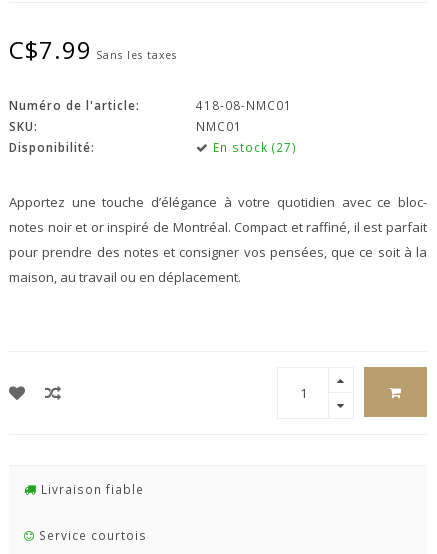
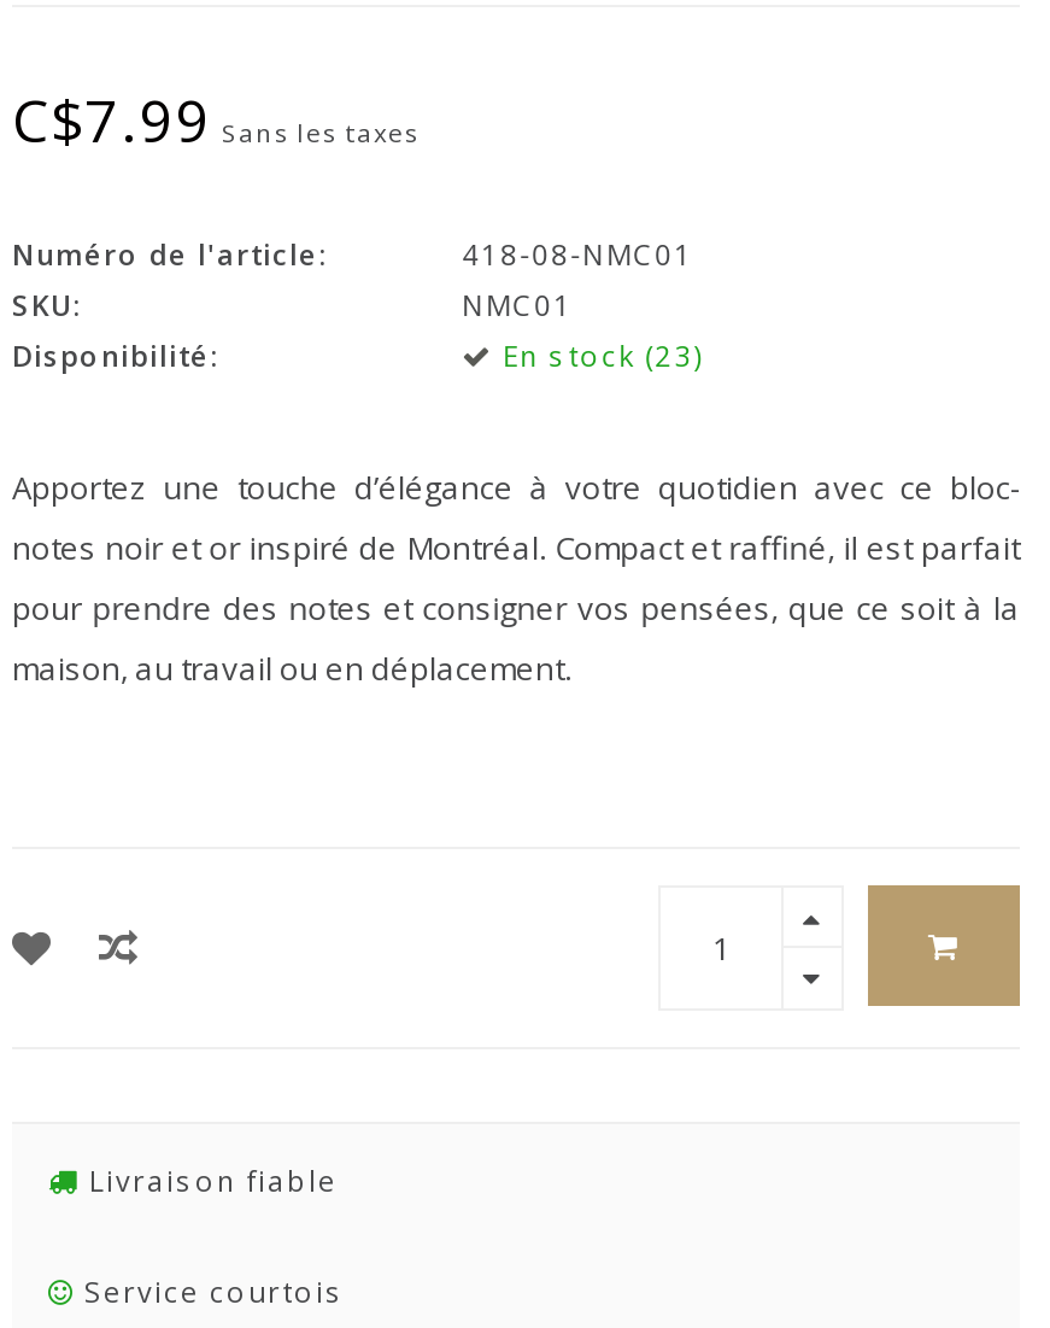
- En stock (27)
+ En stock (23)
